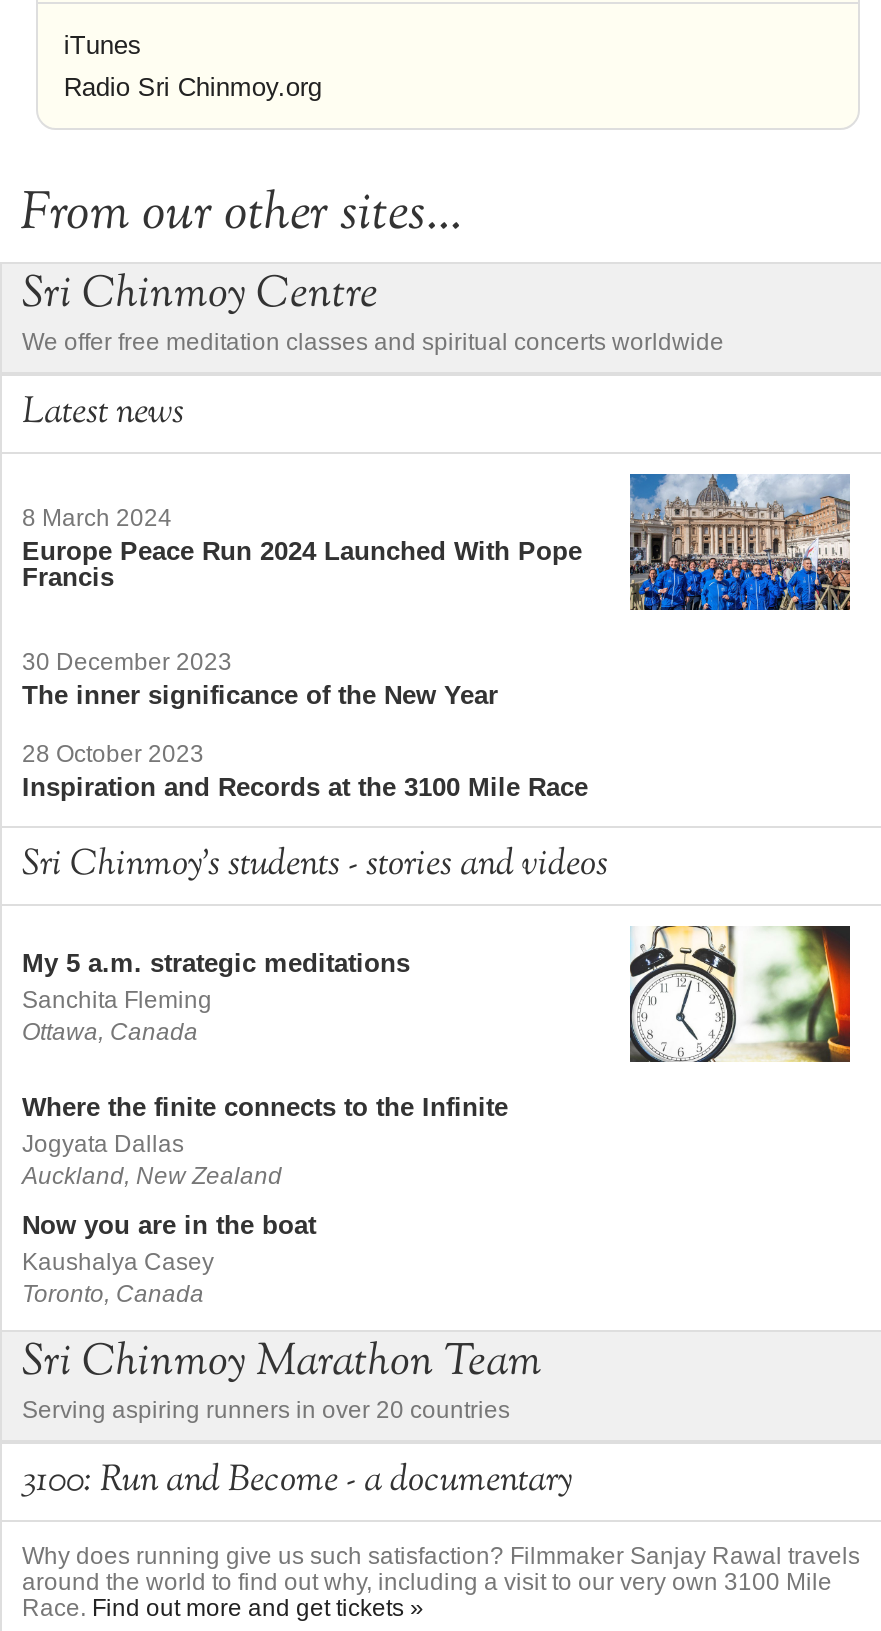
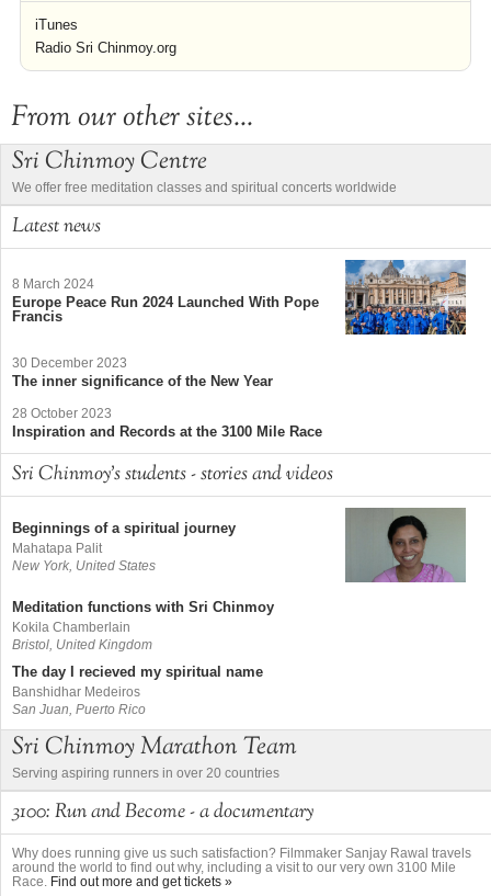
- [image]
+ [image]

- My 5 a.m. strategic meditations
- Sanchita Fleming
- Ottawa, Canada
+ Beginnings of a spiritual journey
+ Mahatapa Palit
+ New York, United States

- Where the finite connects to the Infinite
- Jogyata Dallas
- Auckland, New Zealand
+ Meditation functions with Sri Chinmoy
+ Kokila Chamberlain
+ Bristol, United Kingdom

- Now you are in the boat
- Kaushalya Casey
- Toronto, Canada
+ The day I recieved my spiritual name
+ Banshidhar Medeiros
+ San Juan, Puerto Rico
